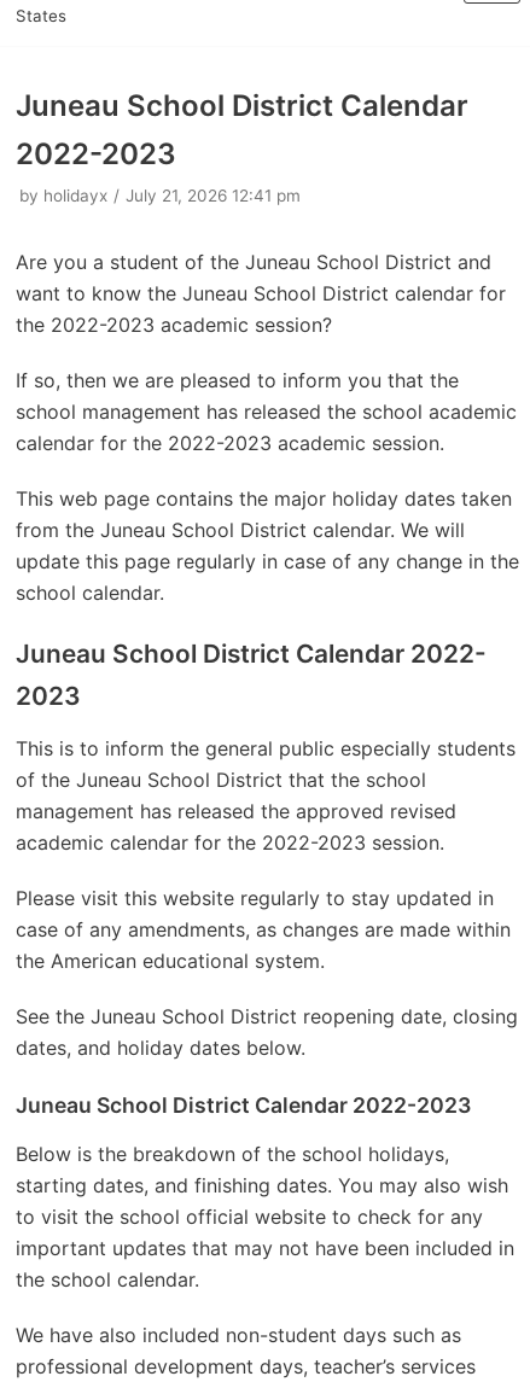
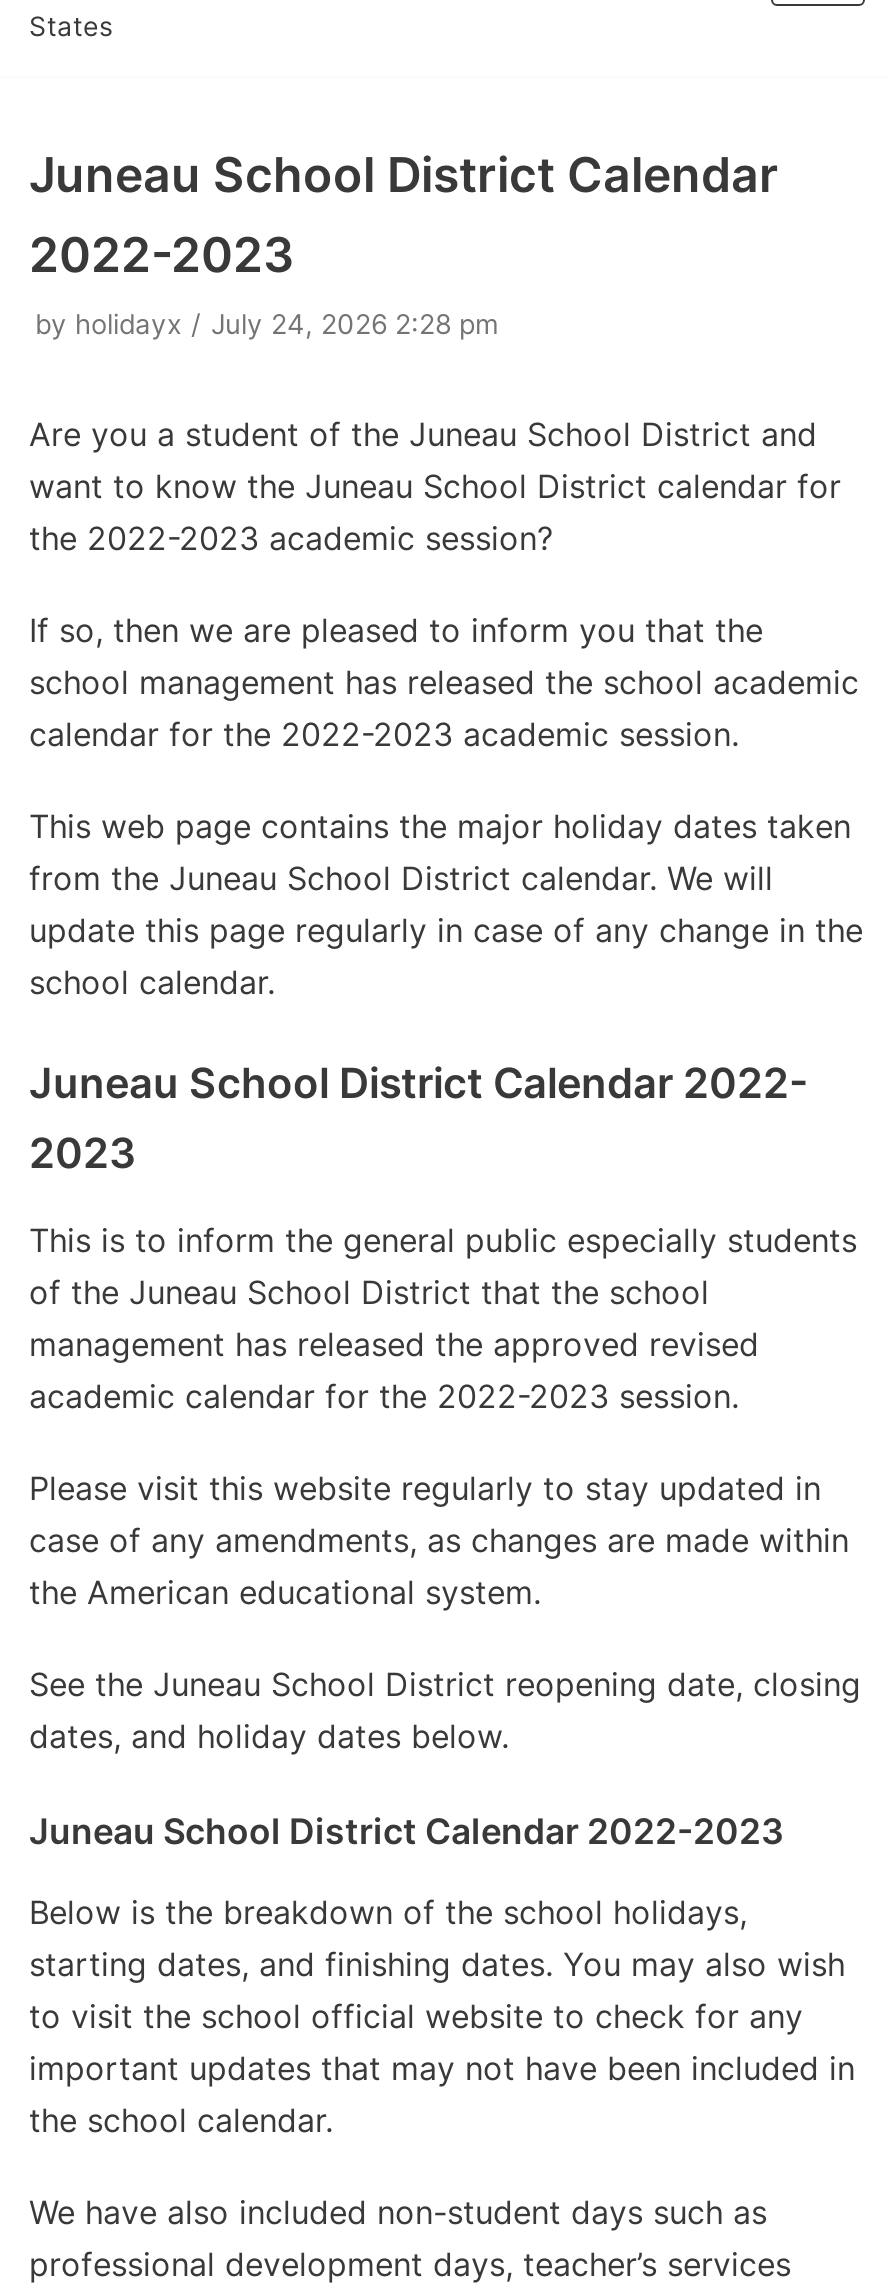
- by holidayx July 21, 2026 12:41 pm
+ by holidayx July 24, 2026 2:28 pm
